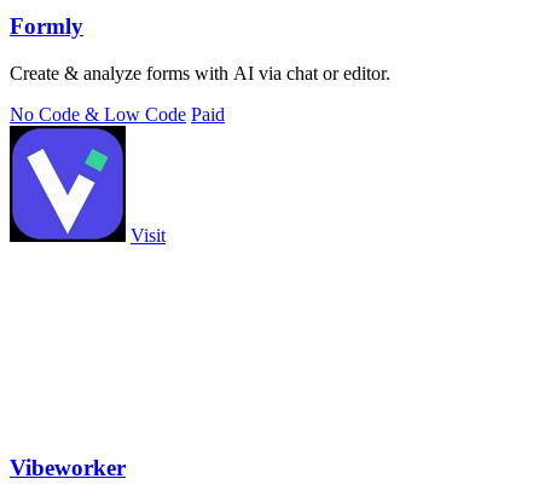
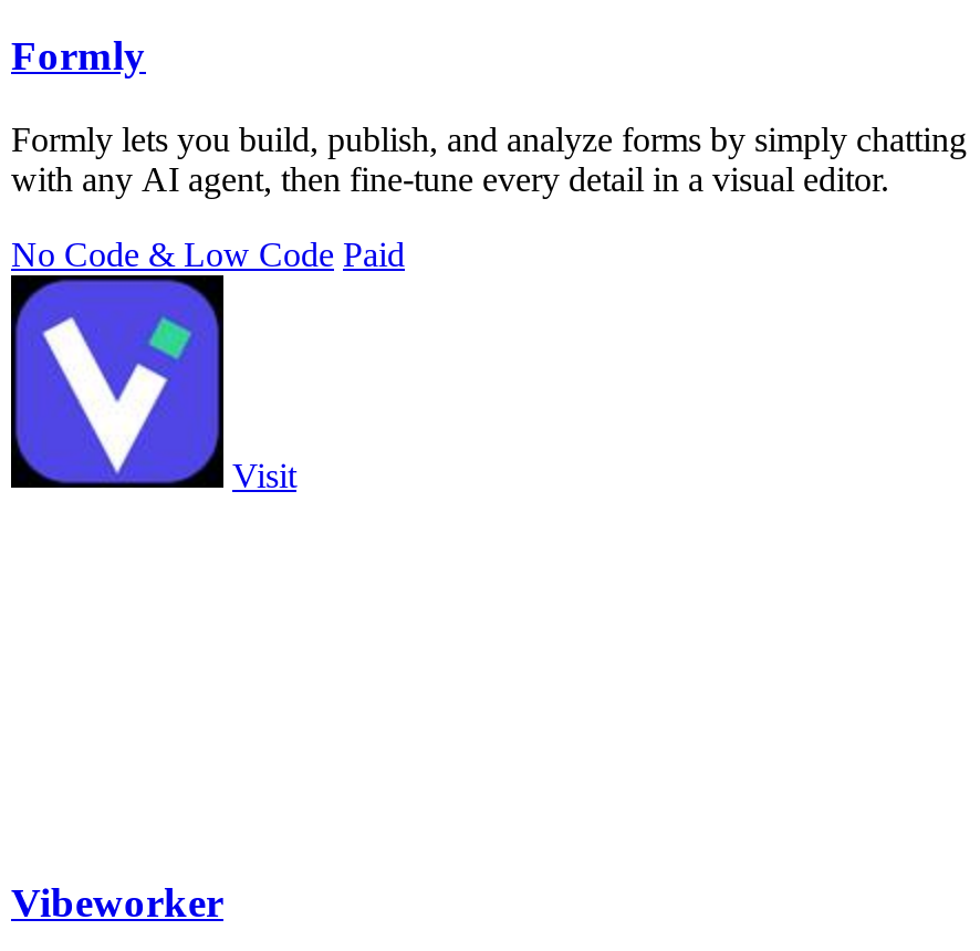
- Create & analyze forms with AI via chat or editor.
+ Formly lets you build, publish, and analyze forms by simply chatting
+ with any AI agent, then fine-tune every detail in a visual editor.
